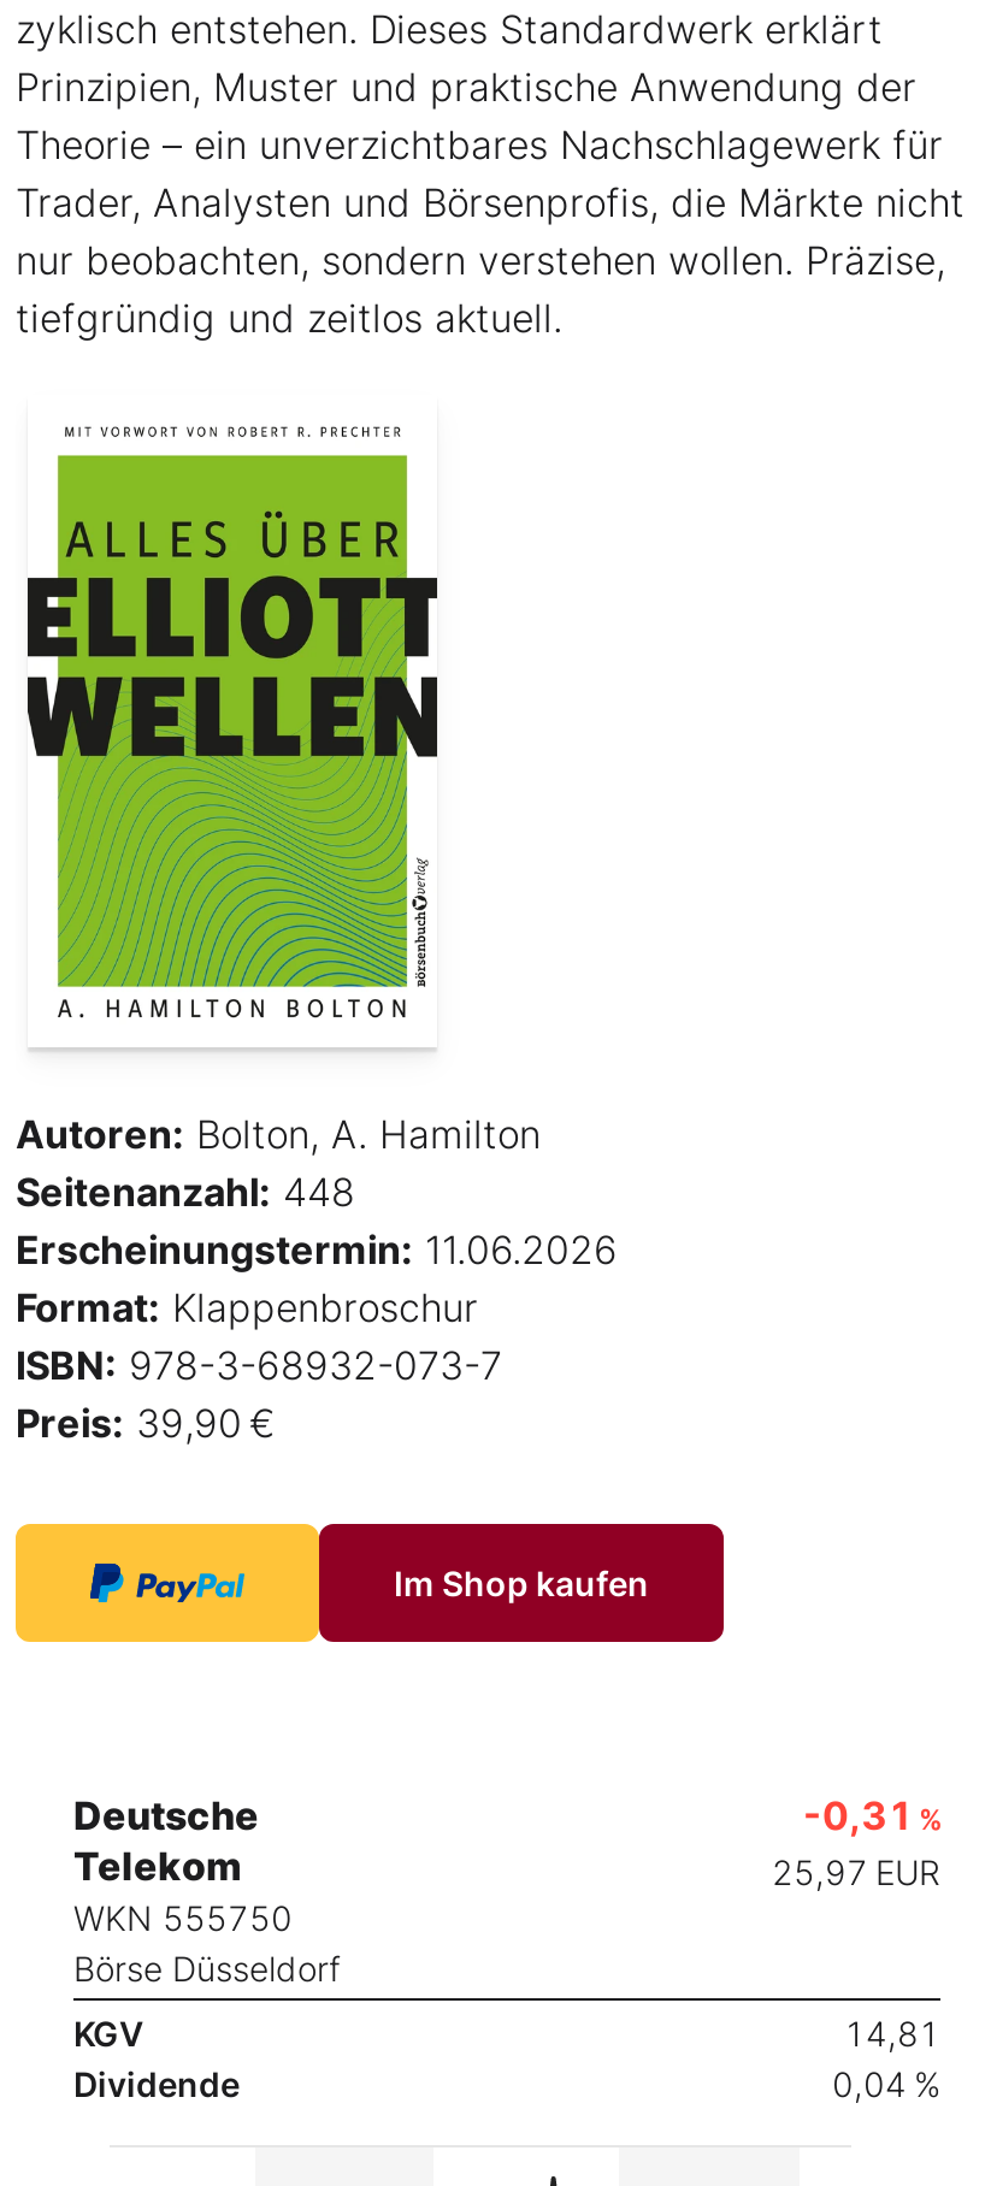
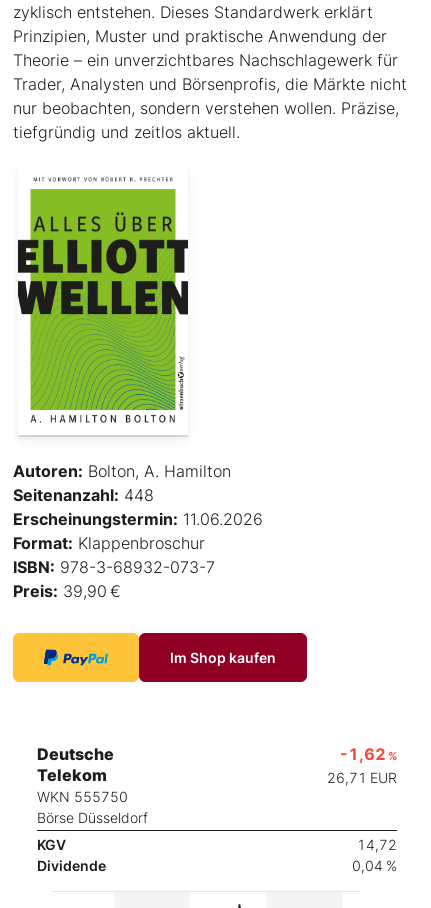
- -0,31 %
+ -1,62 %

- 25,97 EUR
+ 26,71 EUR

- 14,81
+ 14,72
